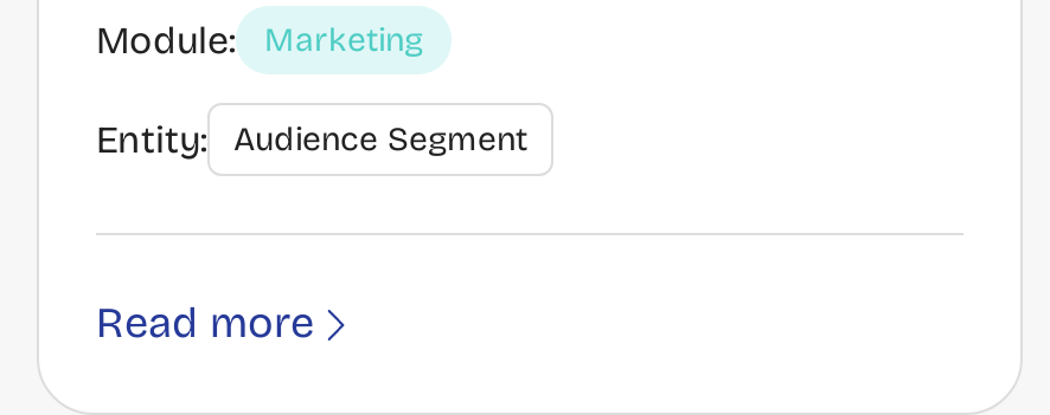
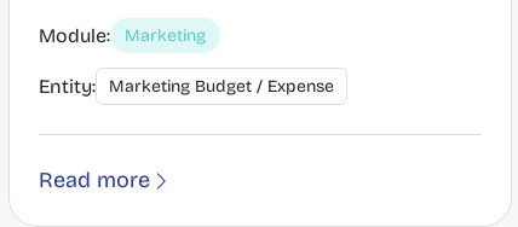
- Audience Segment
+ Marketing Budget / Expense
